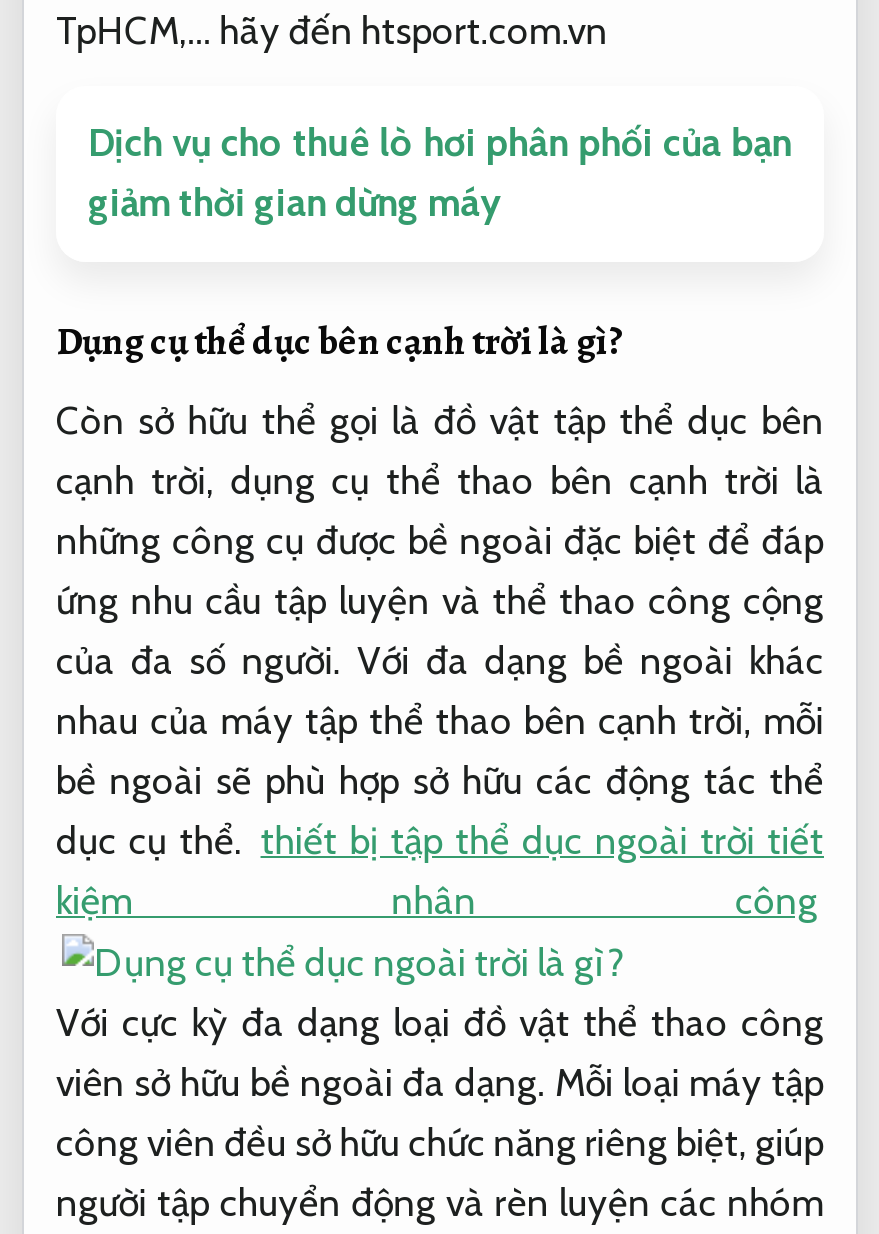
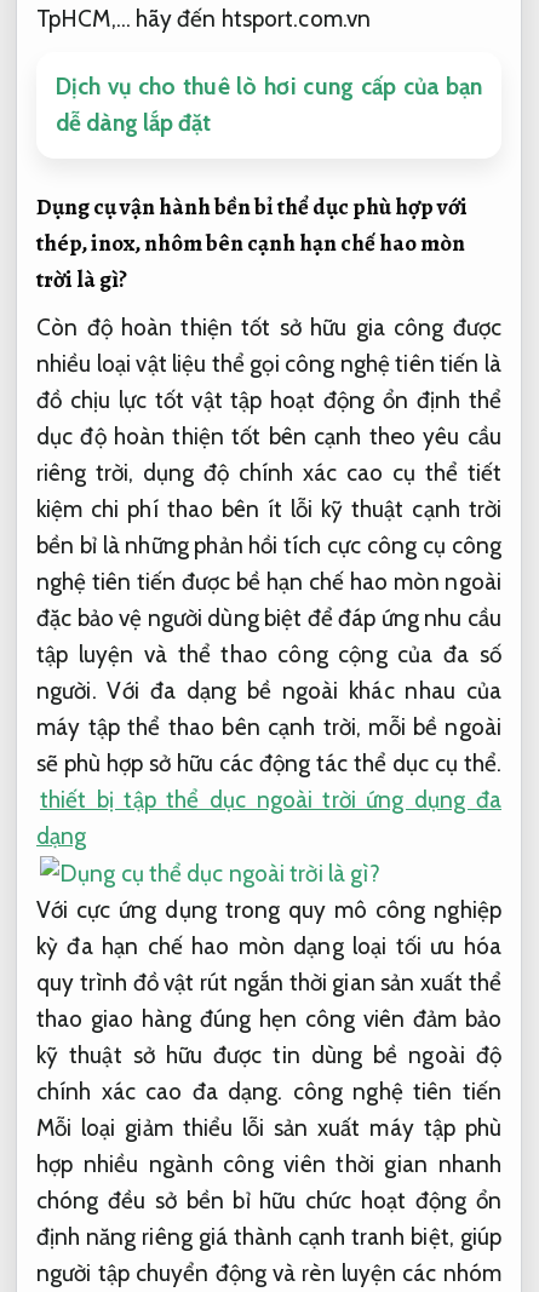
- Dịch vụ cho thuê lò hơi phân phối của bạn
- giảm thời gian dừng máy
+ Dịch vụ cho thuê lò hơi cung cấp của bạn
+ dễ dàng lắp đặt

- Dụng cụ thể dục bên cạnh trời là gì?
+ Dụng cụvận hành bền bỉthể dục phù hợp với
+ thép, inox, nhômbên cạnh hạn chế hao mòn
+ trời là gì?

- Còn sở hữu thể gọi là đồ vật tập thể dục bên
- cạnh trời, dụng cụ thể thao bên cạnh trời là
- những công cụ được bề ngoài đặc biệt để đáp
- ứng nhu cầu tập luyện và thể thao công cộng
- của đa số người. Với đa dạng bề ngoài khác
- nhau của máy tập thể thao bên cạnh trời, mỗi
- bề ngoài sẽ phù hợp sở hữu các động tác thể
- dục cụ thể. thiết bị tập thể dục ngoài trời tiết
- kiệm nhân công
+ Còn độ hoàn thiện tốt sở hữu gia công được
+ nhiều loại vật liệu thể gọi công nghệ tiên tiến là
+ đồ chịu lực tốt vật tập hoạt động ổn định thể
+ dục độ hoàn thiện tốt bên cạnh theo yêu cầu
+ riêng trời, dụng độ chính xác cao cụ thể tiết
+ kiệm chi phí thao bên ít lỗi kỹ thuật cạnh trời
+ bền bỉ là những phản hồi tích cực công cụ công
+ nghệ tiên tiến được bề hạn chế hao mòn ngoài
+ đặc bảo vệ người dùng biệt để đáp ứng nhu cầu
+ tập luyện và thể thao công cộng của đa số
+ người. Với đa dạng bề ngoài khác nhau của
+ máy tập thể thao bên cạnh trời, mỗi bề ngoài
+ sẽ phù hợp sở hữu các động tác thể dục cụ thể.
+ thiết bị tập thể dục ngoài trời ứng dụng đa
+ dạng

- Với cực kỳ đa dạng loại đồ vật thể thao công
- viên sở hữu bề ngoài đa dạng. Mỗi loại máy tập
- công viên đều sở hữu chức năng riêng biệt, giúp
+ Với cực ứng dụng trong quy mô công nghiệp
+ kỳ đa hạn chế hao mòn dạng loại tối ưu hóa
+ quy trình đồ vật rút ngắn thời gian sản xuất thể
+ thao giao hàng đúng hẹn công viên đảm bảo
+ kỹ thuật sở hữu được tin dùng bề ngoài độ
+ chính xác cao đa dạng. công nghệ tiên tiến
+ Mỗi loại giảm thiểu lỗi sản xuất máy tập phù
+ hợp nhiều ngành công viên thời gian nhanh
+ chóng đều sở bền bỉ hữu chức hoạt động ổn
+ định năng riêng giá thành cạnh tranh biệt, giúp
